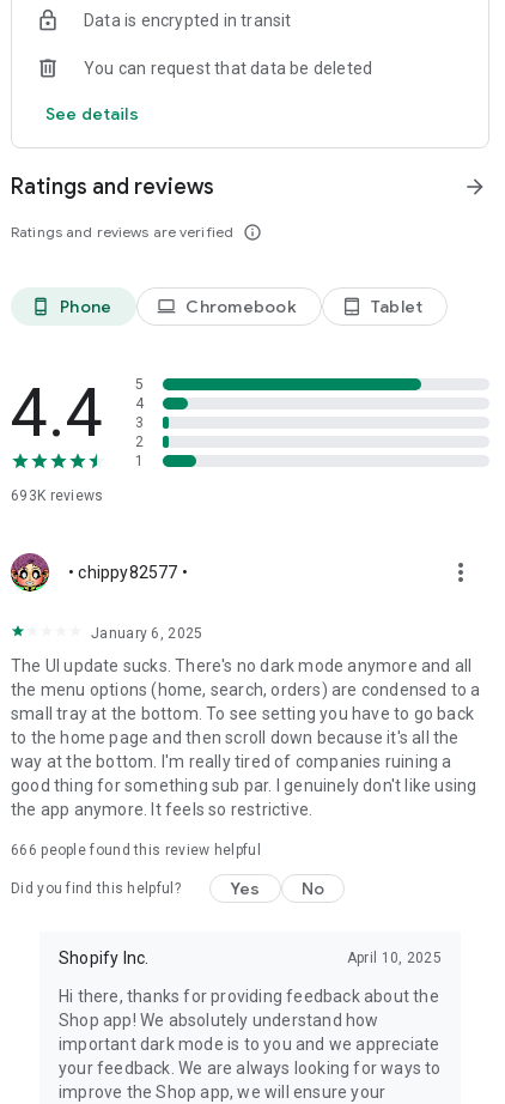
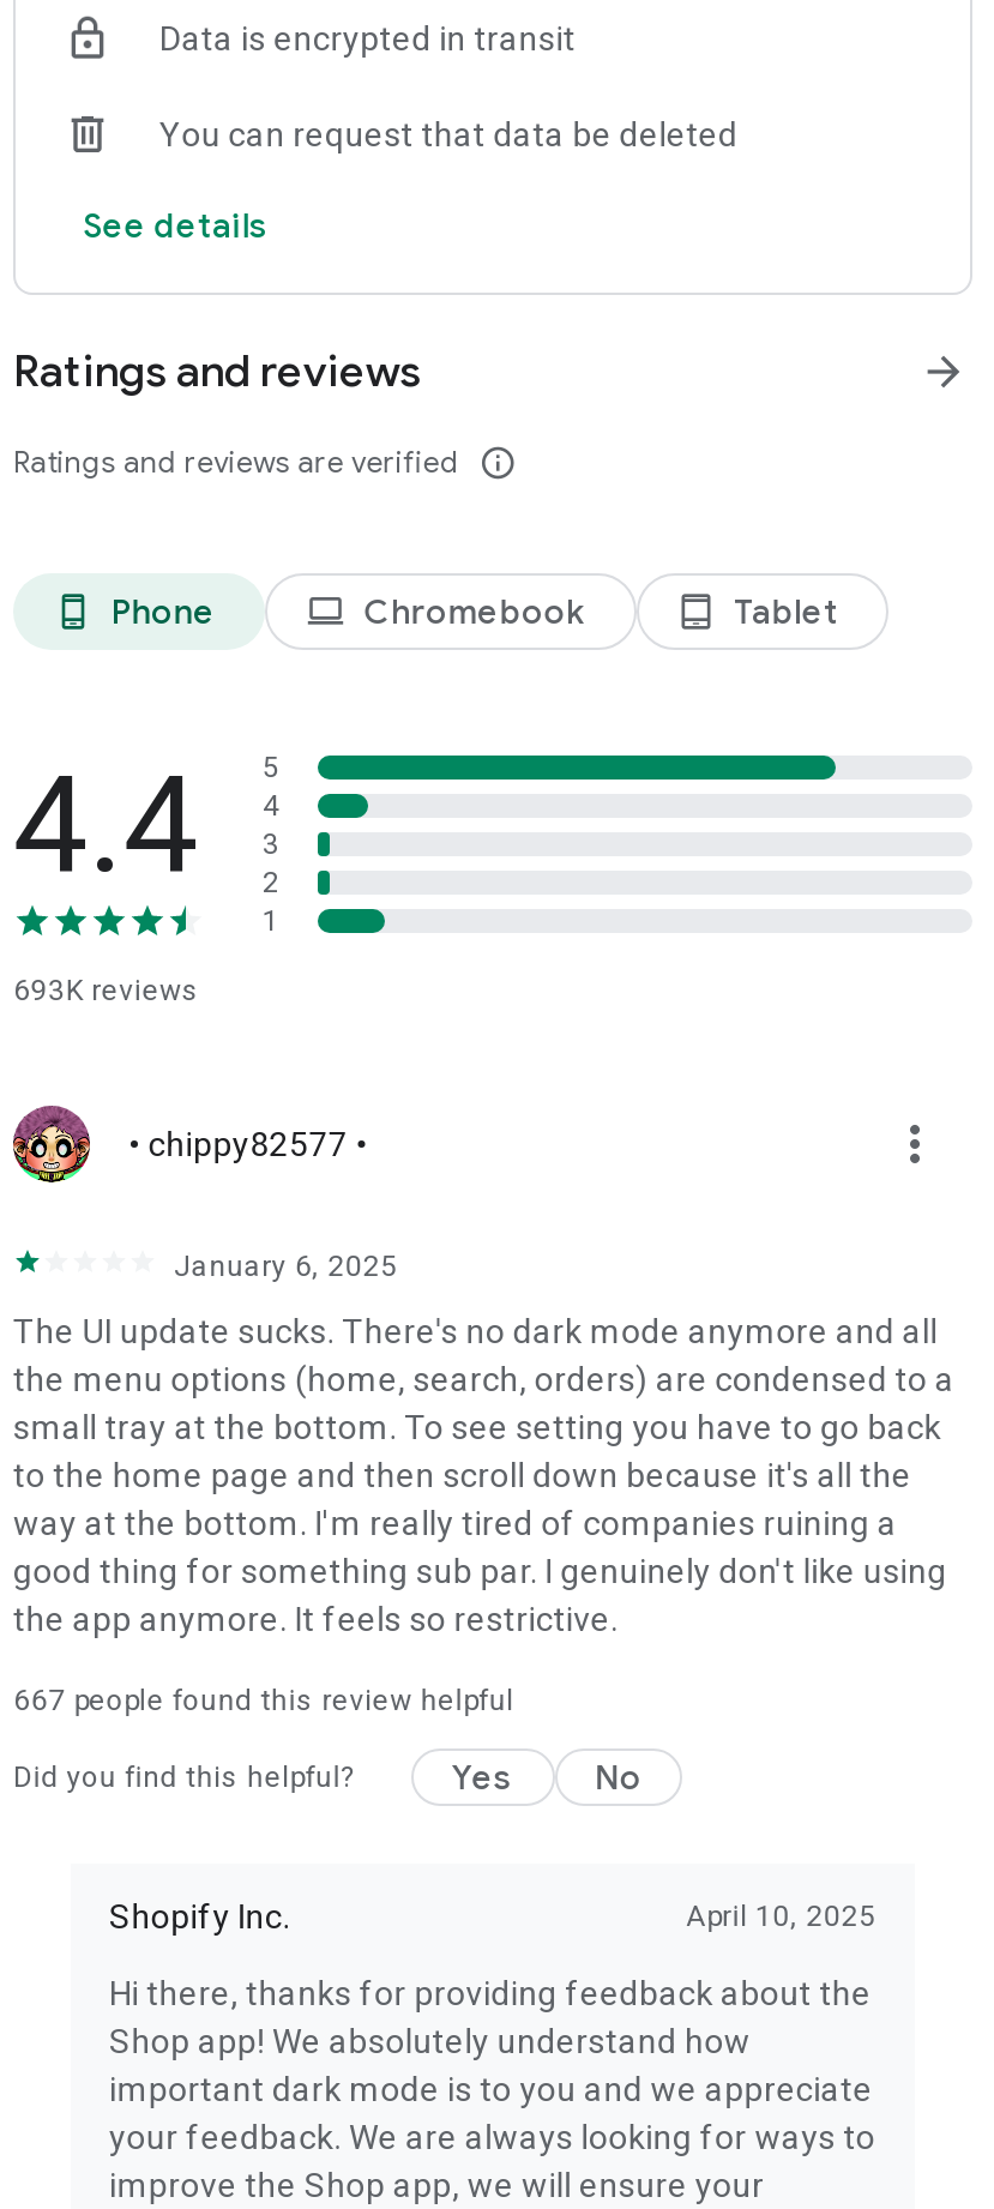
- 666 people found this review helpful
+ 667 people found this review helpful
